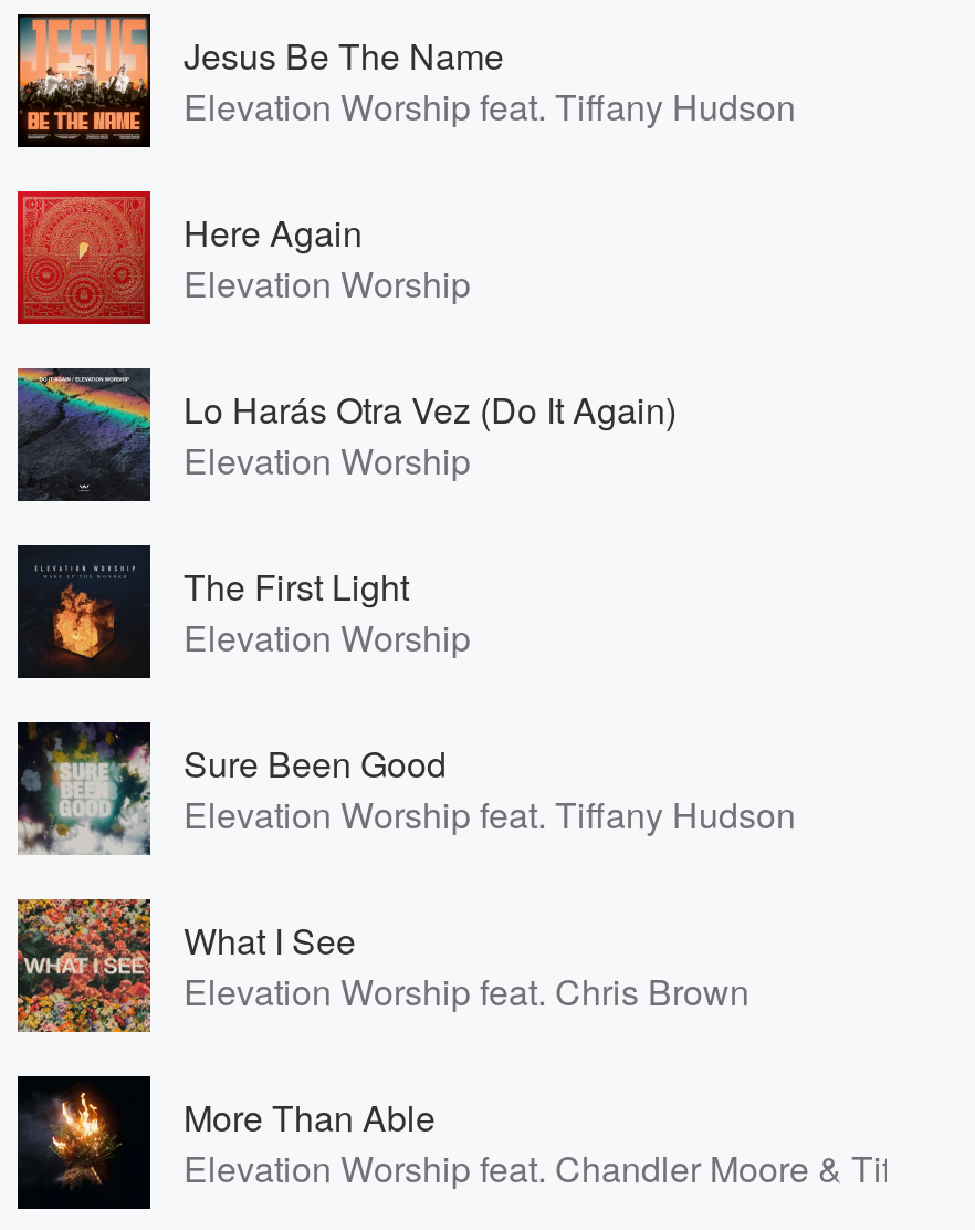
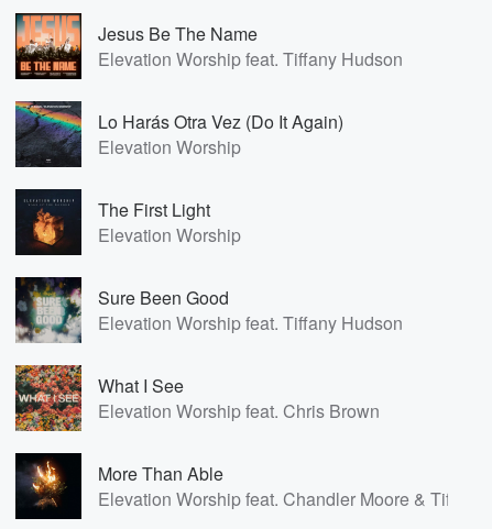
- [image]
- Here Again
- Elevation Worship
